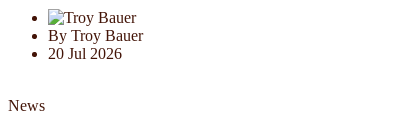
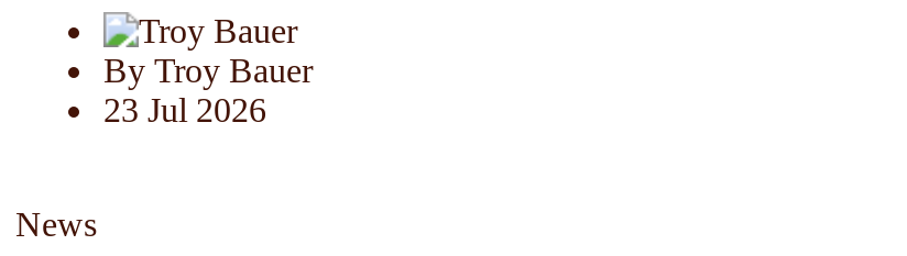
- 20 Jul 2026
+ 23 Jul 2026
